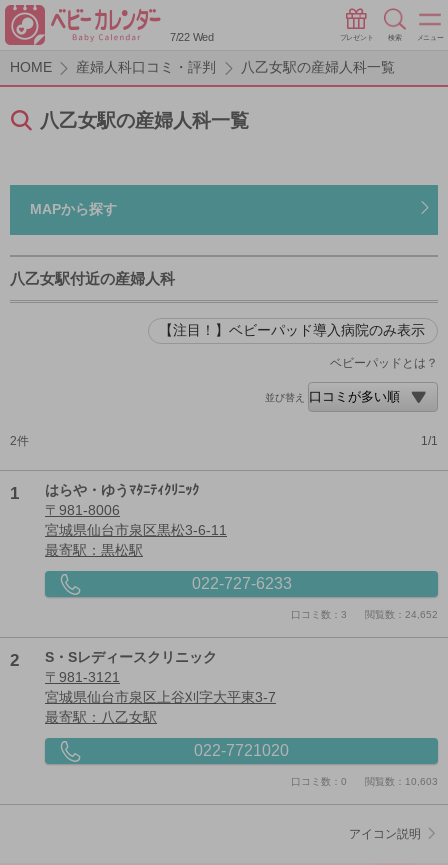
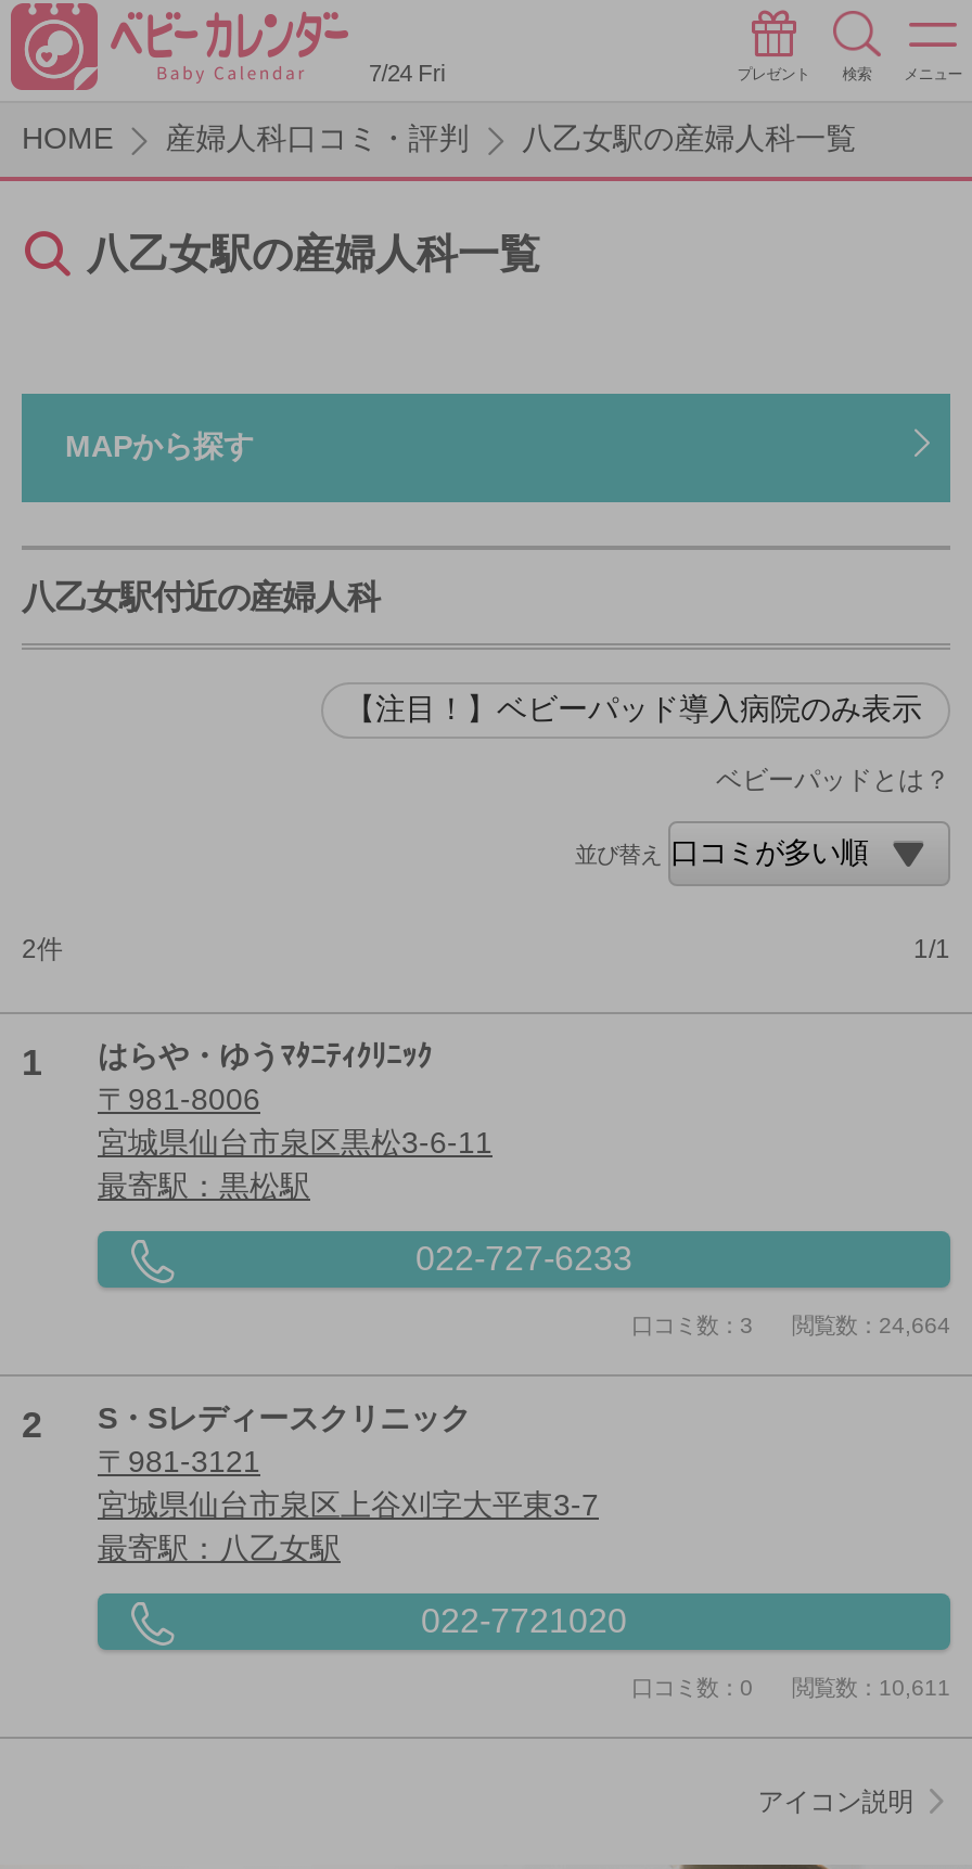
- 7/22 Wed
+ 7/24 Fri

- 口コミ数：3 閲覧数：24,652
+ 口コミ数：3 閲覧数：24,664

- 口コミ数：0 閲覧数：10,603
+ 口コミ数：0 閲覧数：10,611
